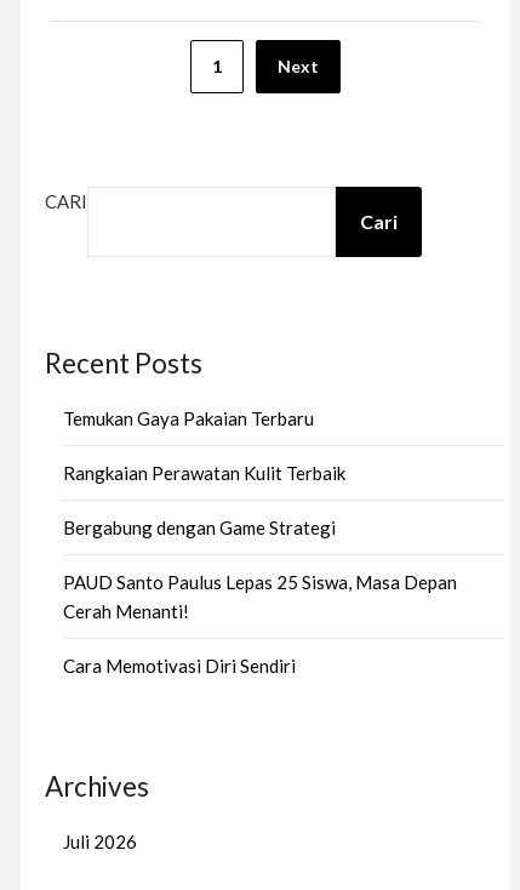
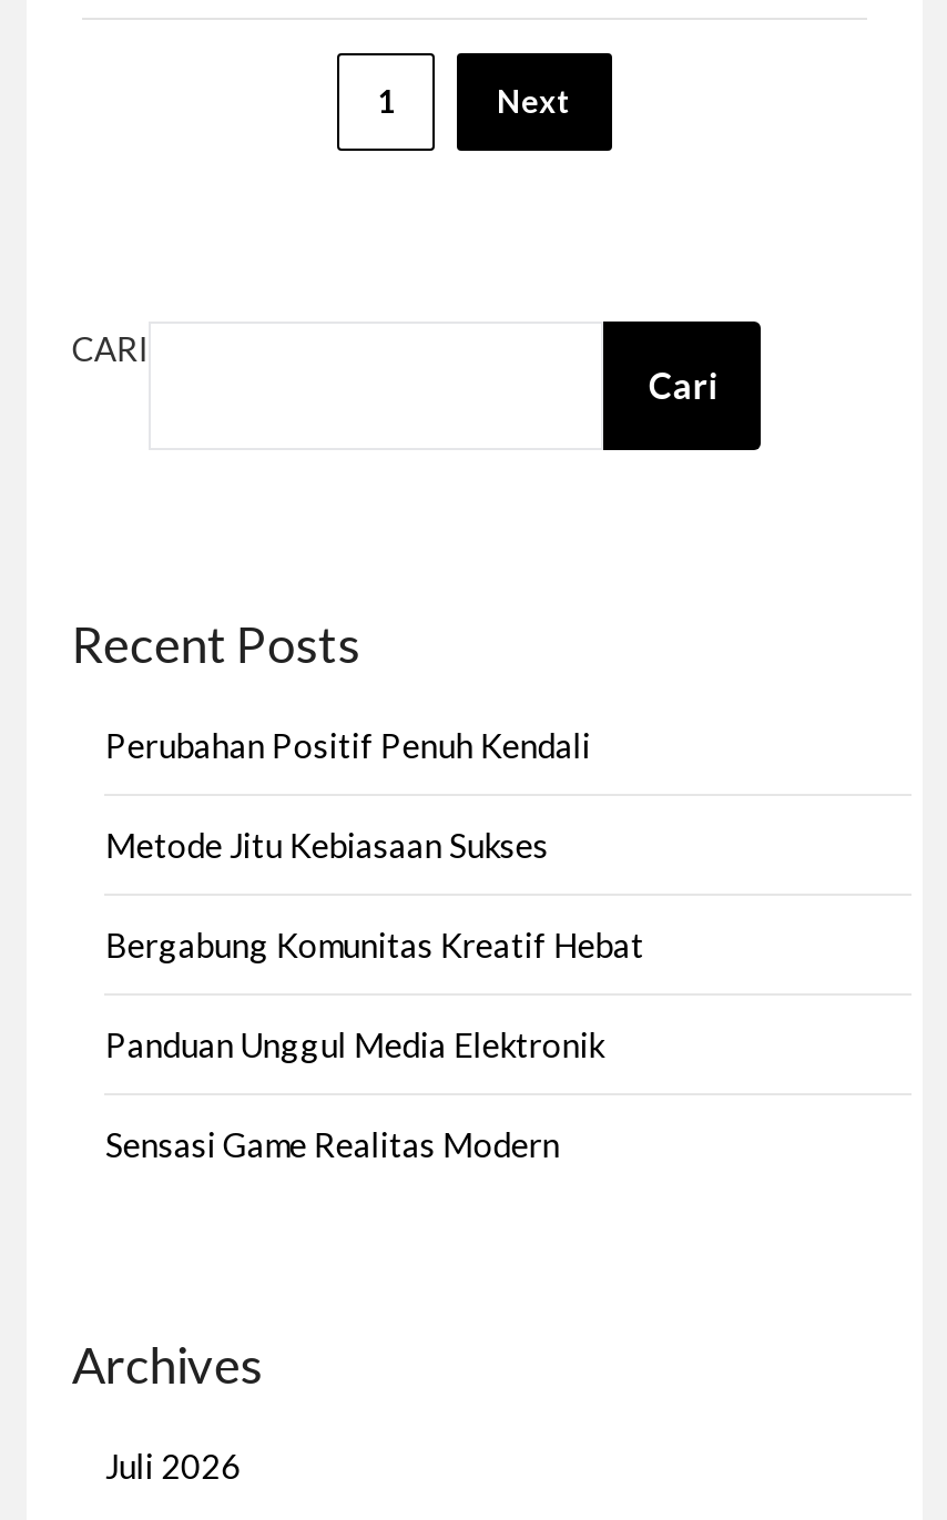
- Temukan Gaya Pakaian Terbaru
+ Perubahan Positif Penuh Kendali

- Rangkaian Perawatan Kulit Terbaik
+ Metode Jitu Kebiasaan Sukses

- Bergabung dengan Game Strategi
+ Bergabung Komunitas Kreatif Hebat

- PAUD Santo Paulus Lepas 25 Siswa, Masa Depan
- Cerah Menanti!
+ Panduan Unggul Media Elektronik

- Cara Memotivasi Diri Sendiri
+ Sensasi Game Realitas Modern
